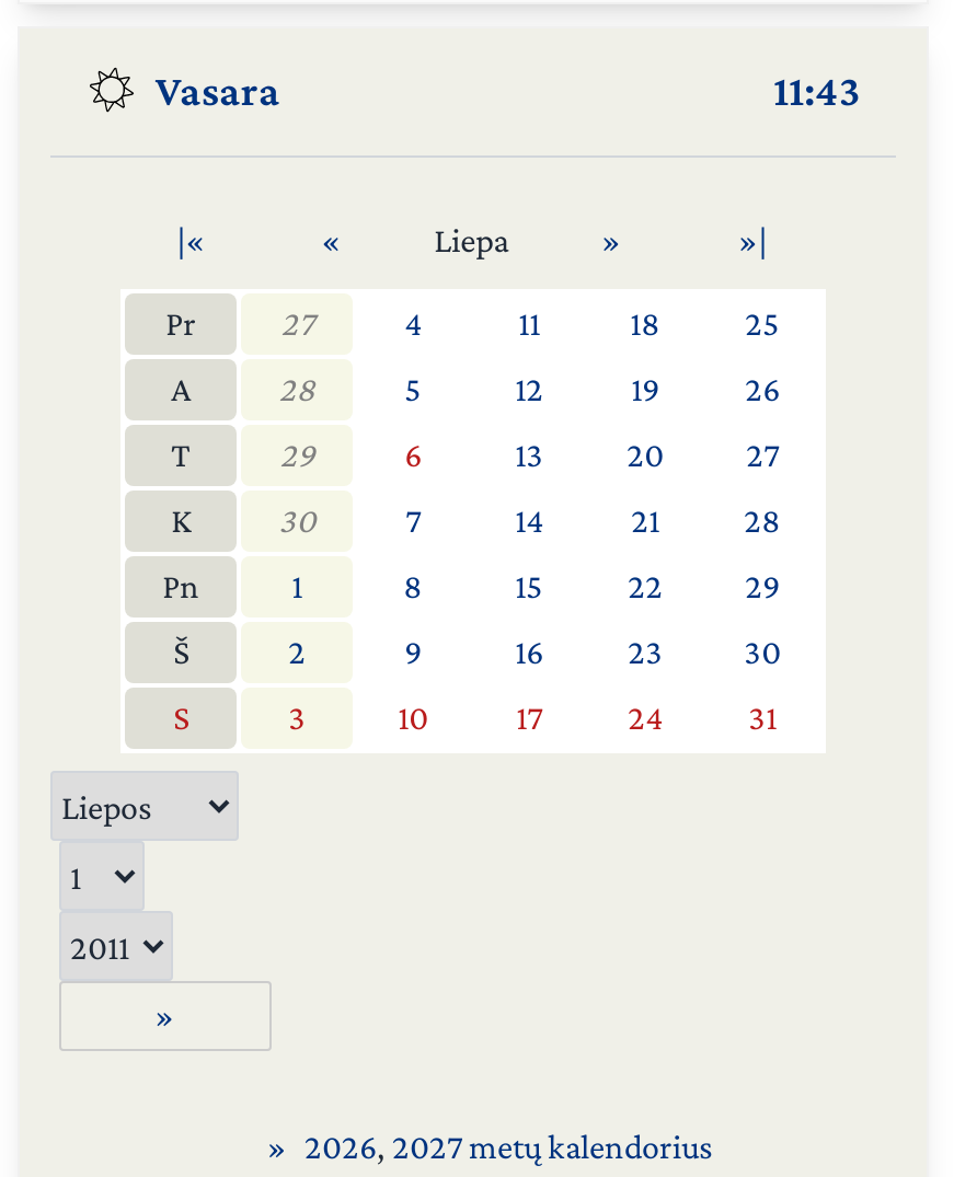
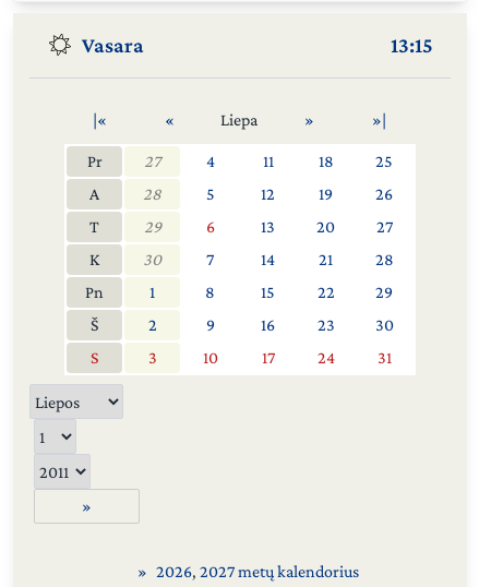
- 11:43
+ 13:15
